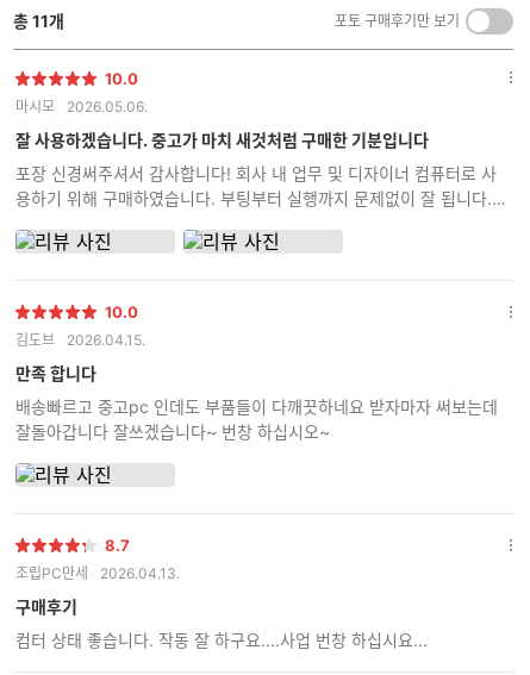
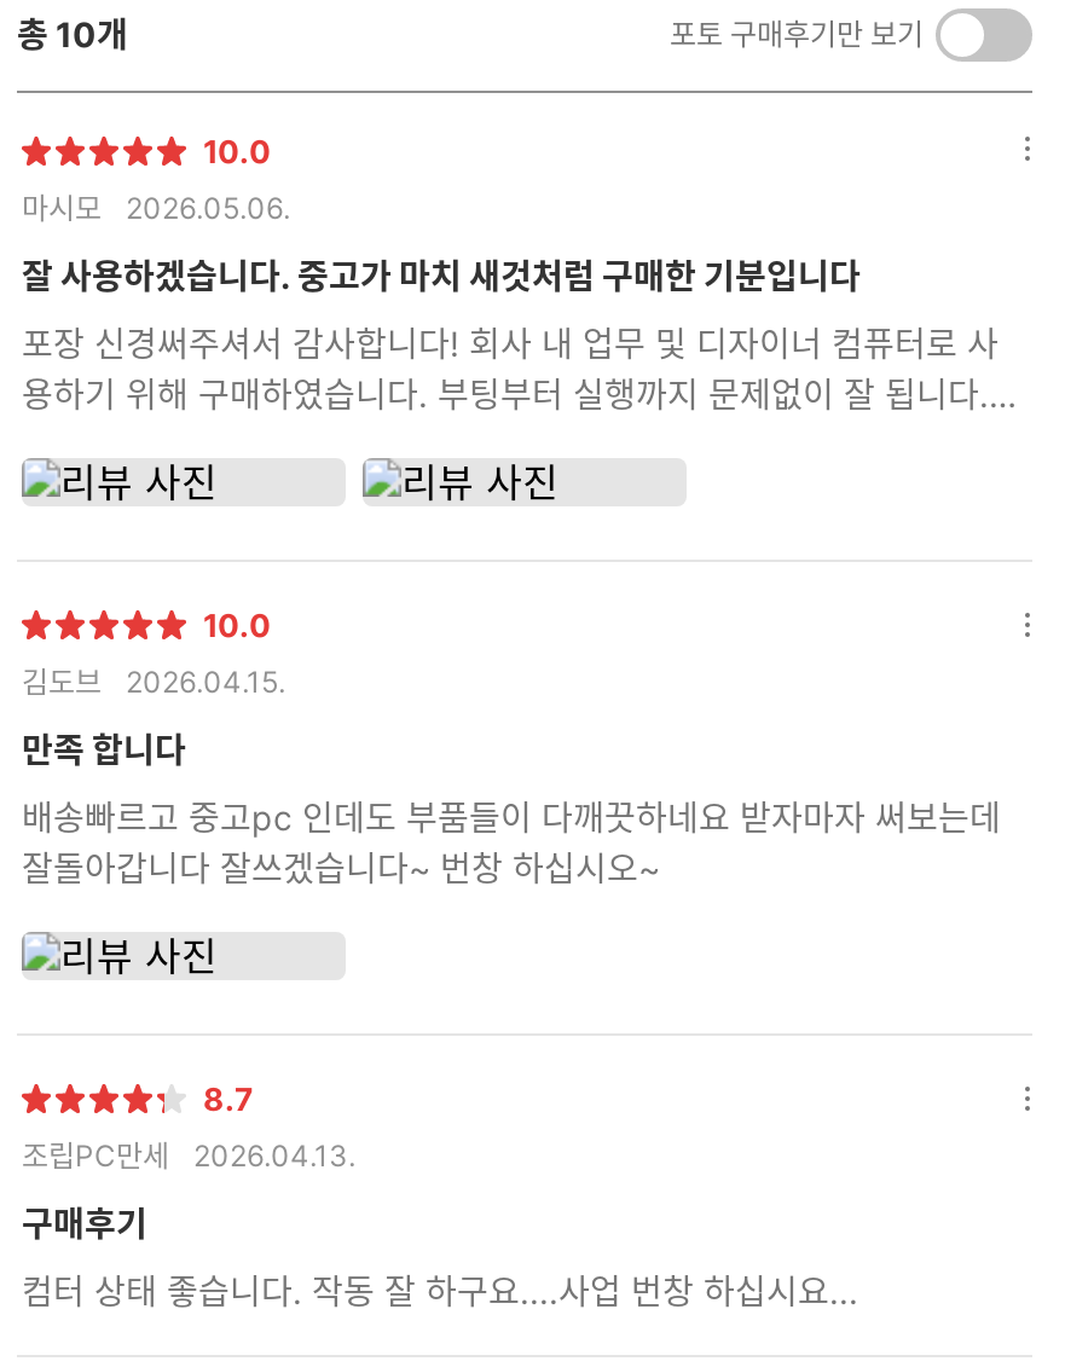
- 총 11개
+ 총 10개
